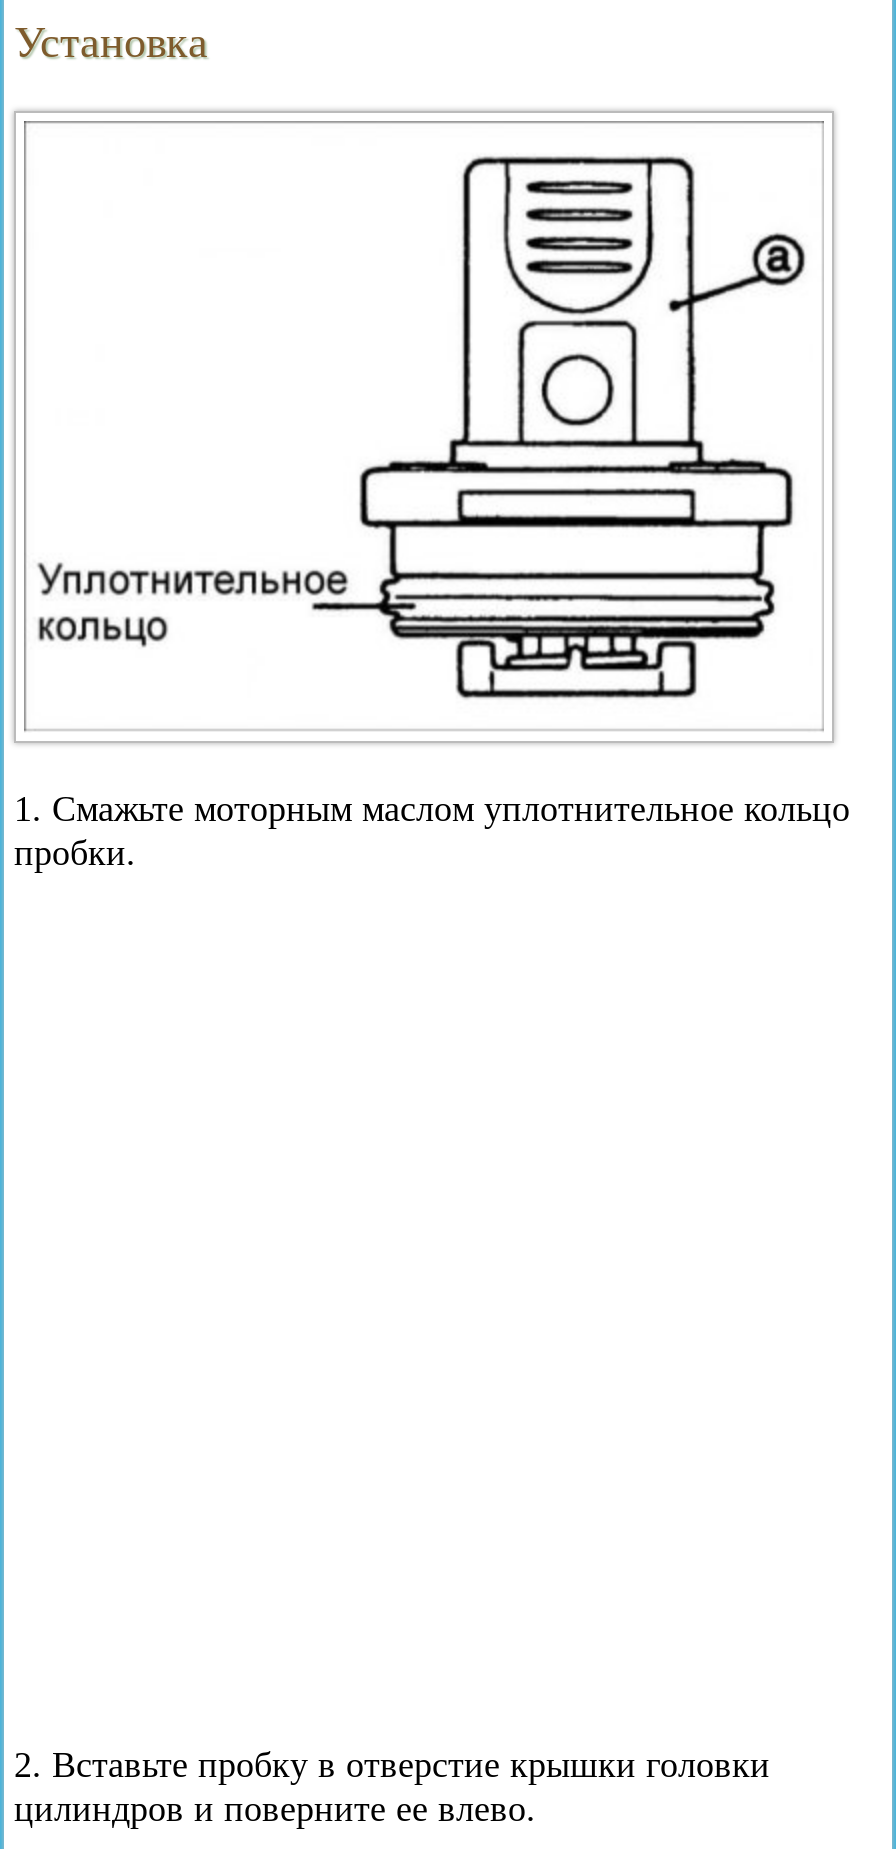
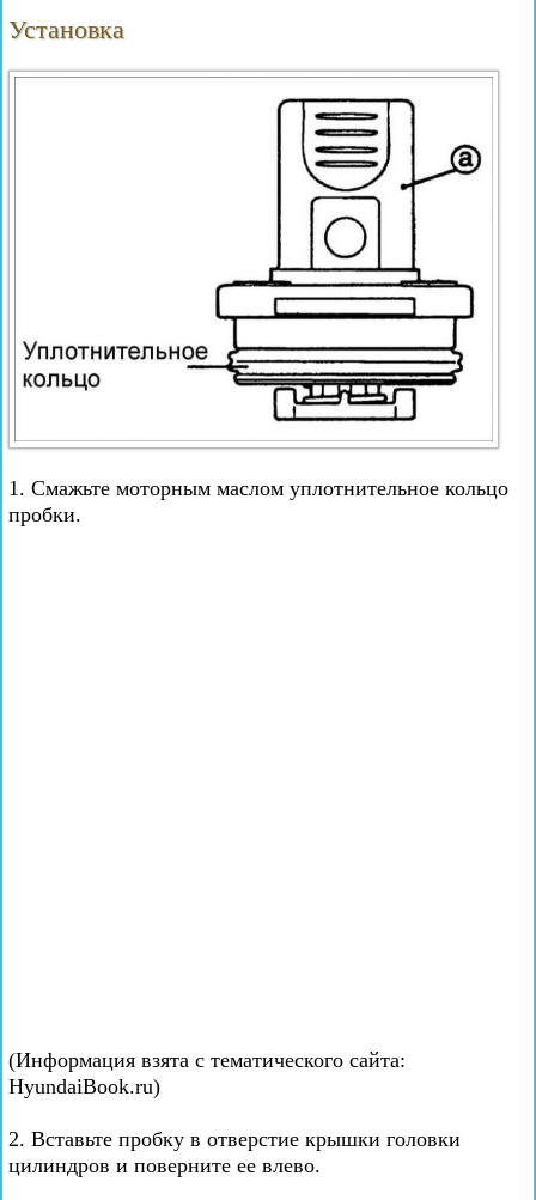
+ (Информация взята с тематического сайта:
+ HyundaiBook.ru)
